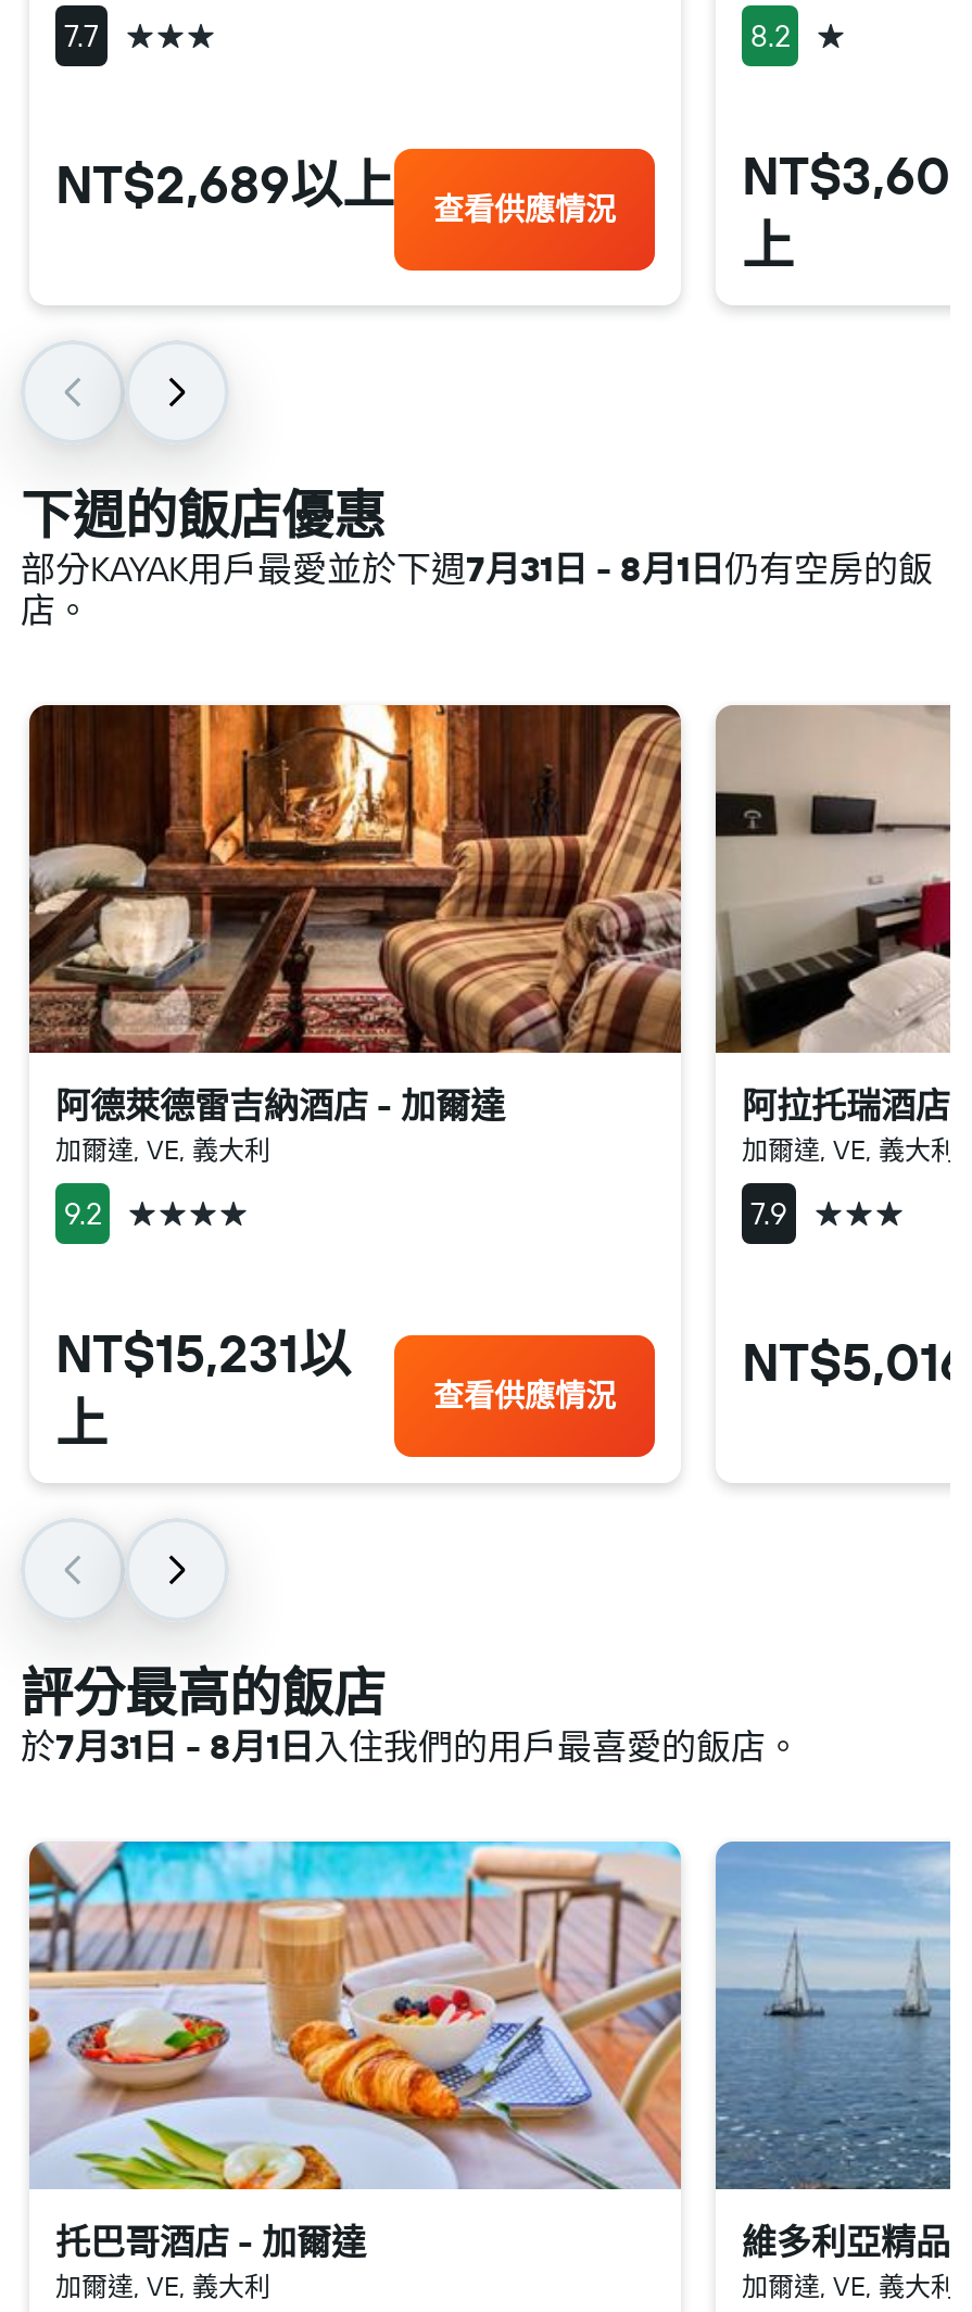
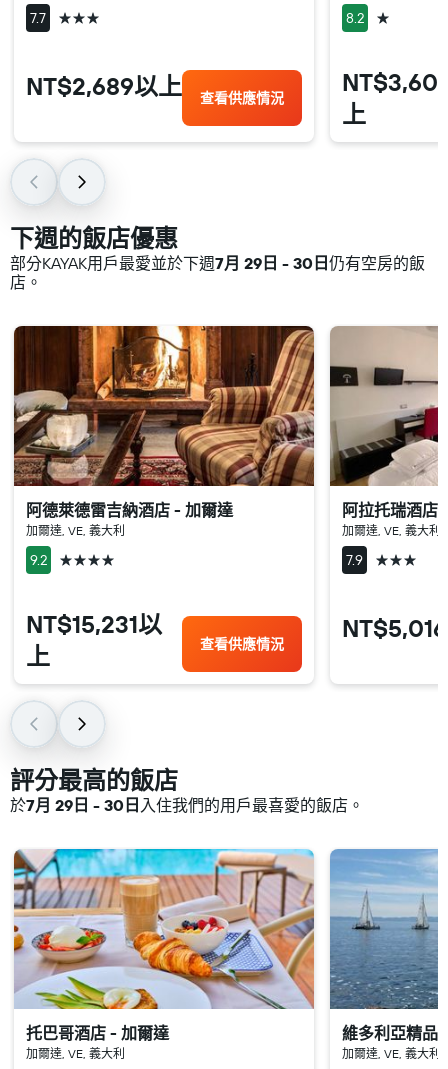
- 部分KAYAK用戶最愛並於下週7月31日 - 8月1日仍有空房的飯
+ 部分KAYAK用戶最愛並於下週7月 29日 - 30日仍有空房的飯

- 於7月31日 - 8月1日入住我們的用戶最喜愛的飯店。
+ 於7月 29日 - 30日入住我們的用戶最喜愛的飯店。
